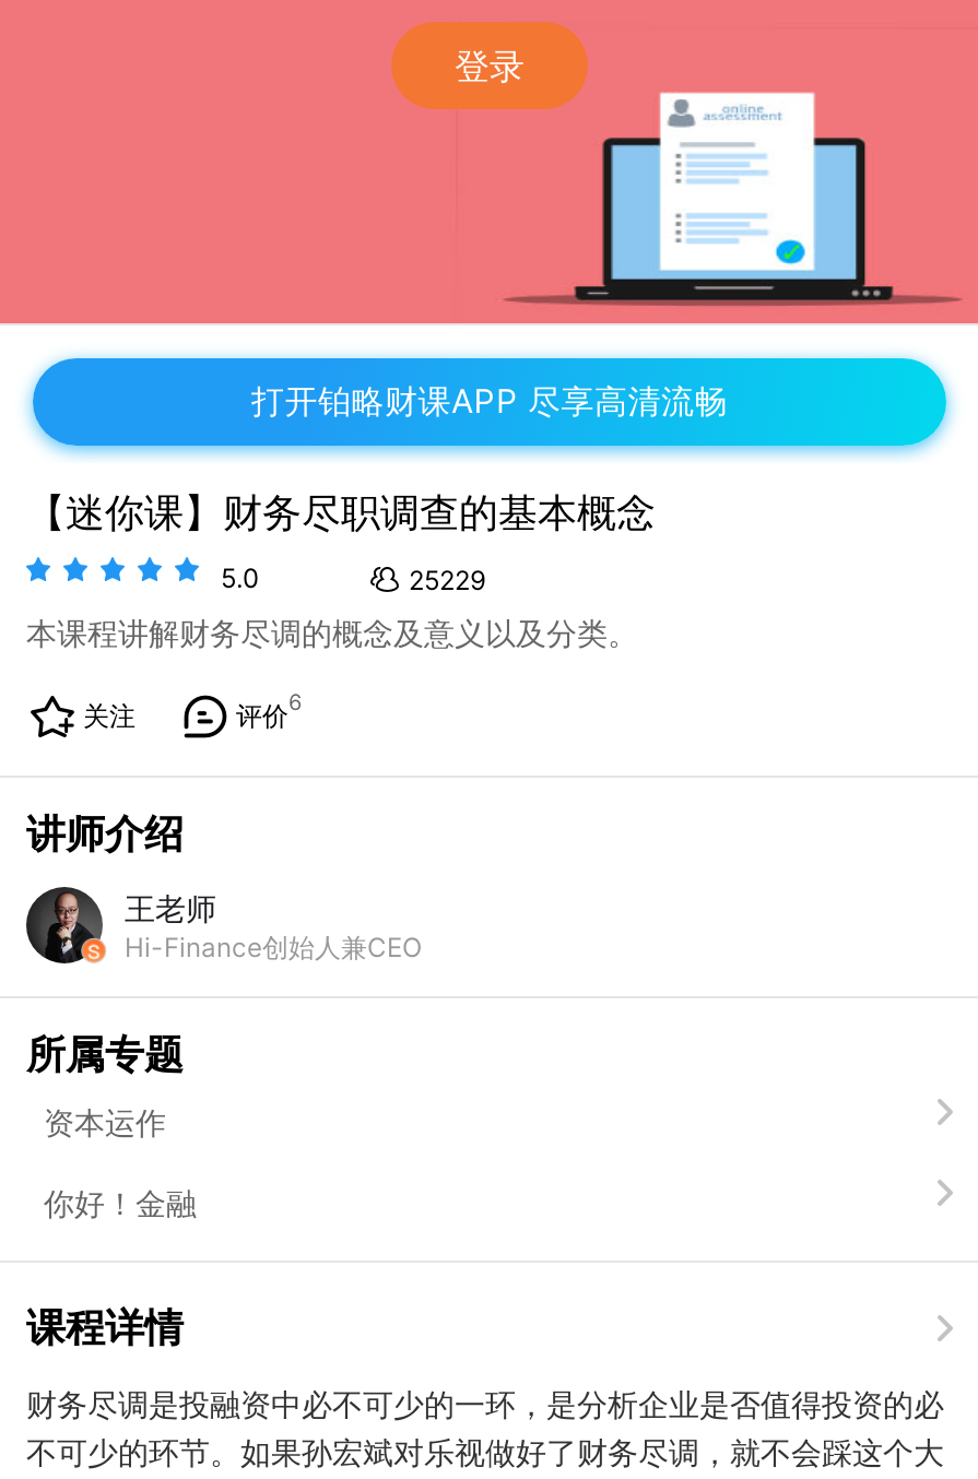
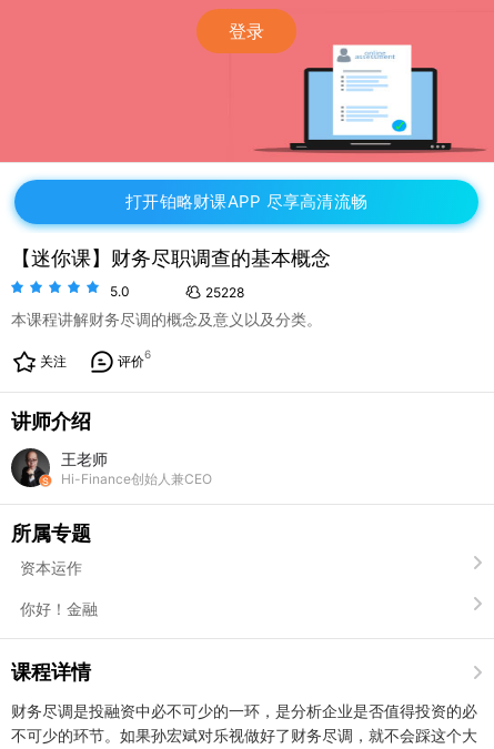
- 25229
+ 25228
